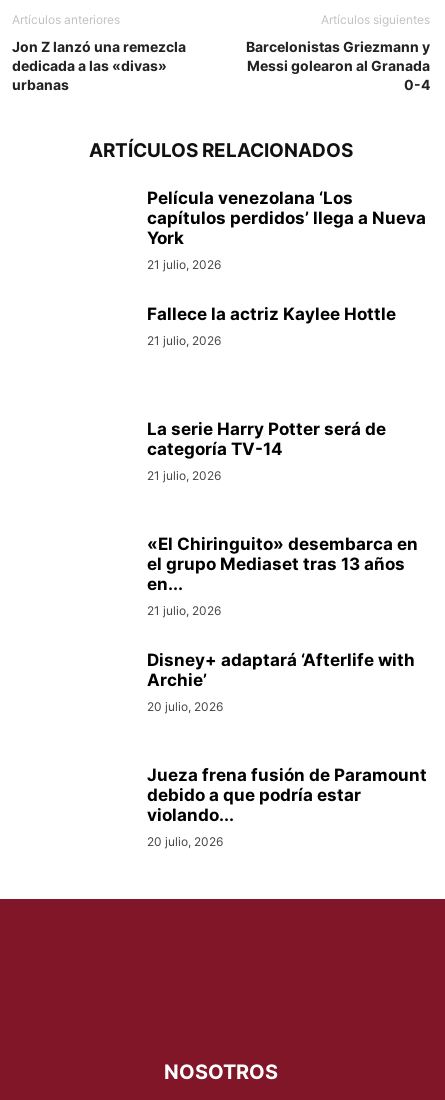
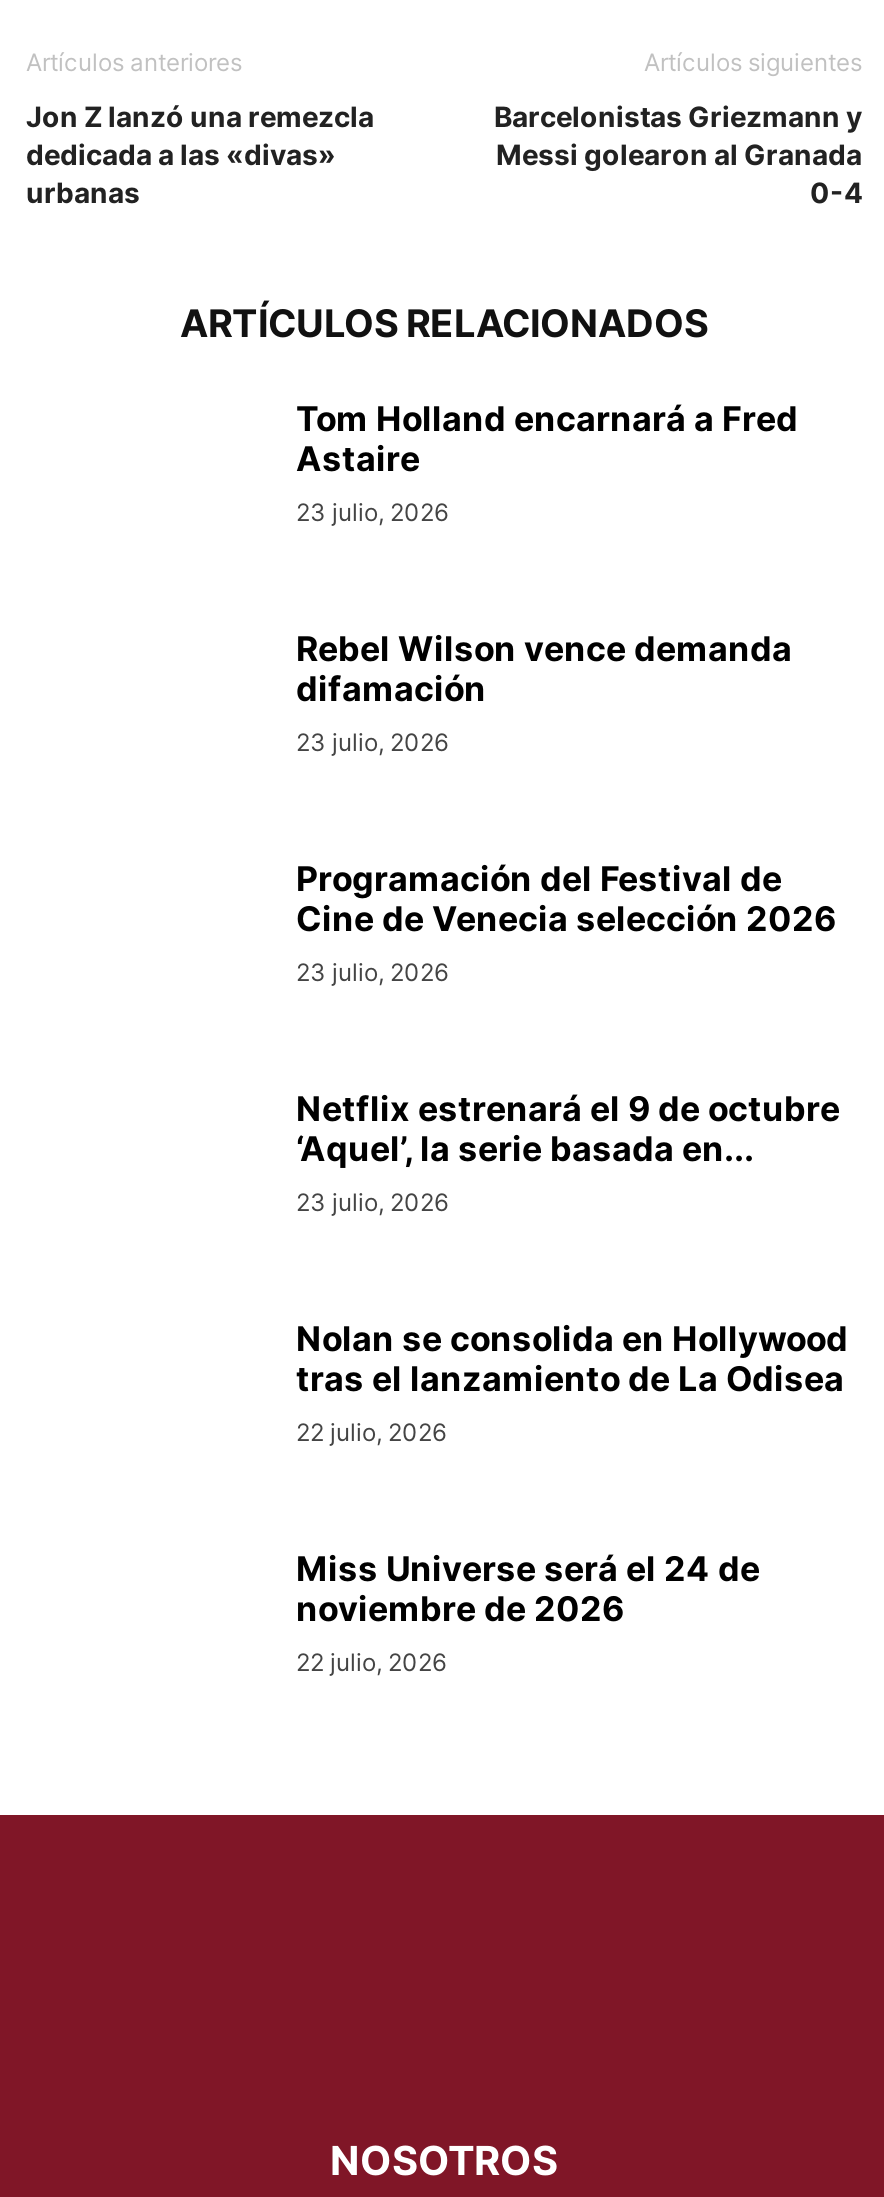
- Película venezolana ‘Los
- capítulos perdidos’ llega a Nueva
- York
- 21 julio, 2026
+ Tom Holland encarnará a Fred
+ Astaire
+ 23 julio, 2026

- Fallece la actriz Kaylee Hottle
- 21 julio, 2026
+ Rebel Wilson vence demanda
+ difamación
+ 23 julio, 2026

- La serie Harry Potter será de
- categoría TV-14
- 21 julio, 2026
+ Programación del Festival de
+ Cine de Venecia selección 2026
+ 23 julio, 2026

- «El Chiringuito» desembarca en
- el grupo Mediaset tras 13 años
- en...
- 21 julio, 2026
+ Netflix estrenará el 9 de octubre
+ ‘Aquel’, la serie basada en...
+ 23 julio, 2026

- Disney+ adaptará ‘Afterlife with
- Archie’
- 20 julio, 2026
+ Nolan se consolida en Hollywood
+ tras el lanzamiento de La Odisea
+ 22 julio, 2026

- Jueza frena fusión de Paramount
- debido a que podría estar
- violando...
- 20 julio, 2026
+ Miss Universe será el 24 de
+ noviembre de 2026
+ 22 julio, 2026
